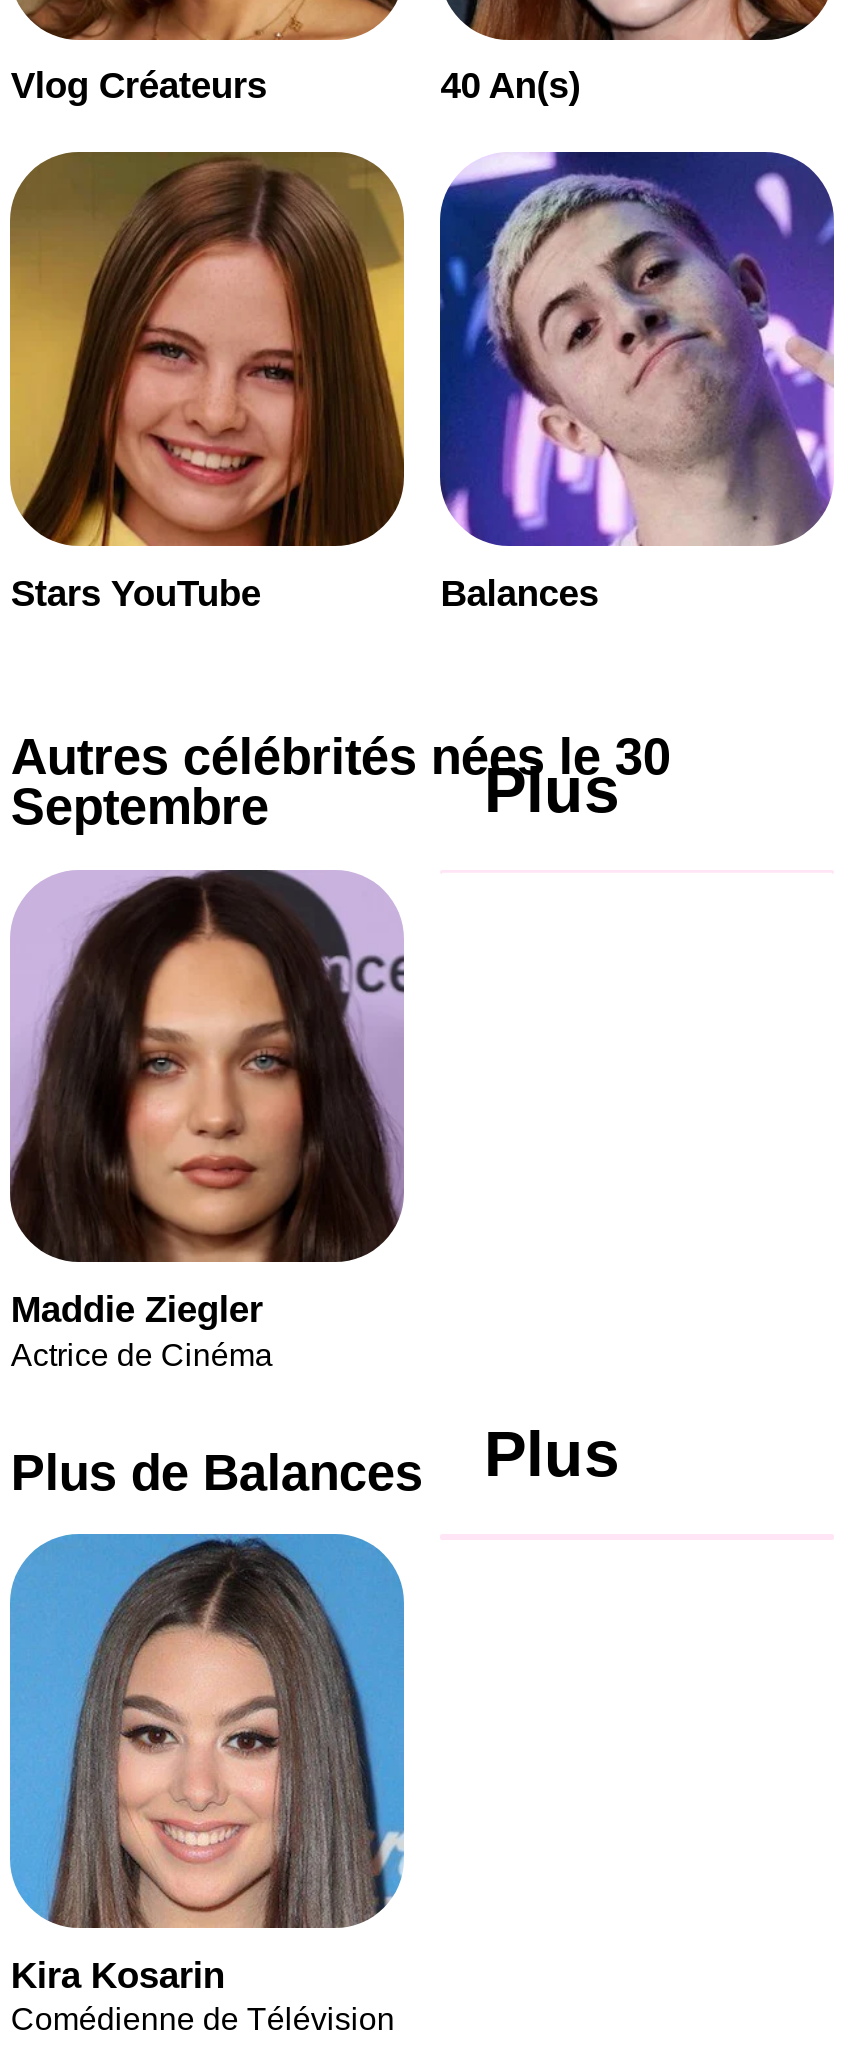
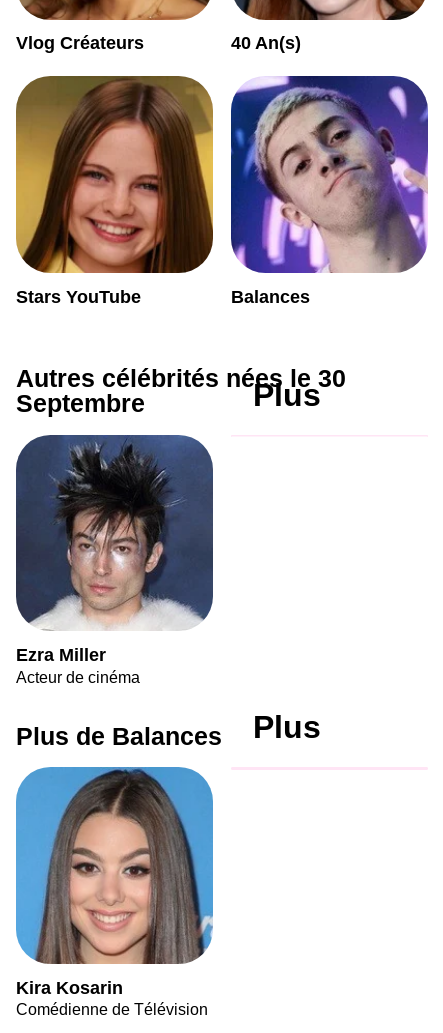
- [image]
- Maddie Ziegler
- Actrice de Cinéma
+ [image]
+ Ezra Miller
+ Acteur de cinéma
